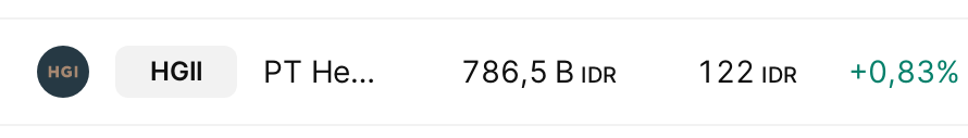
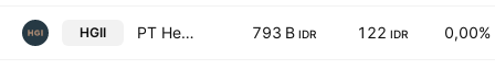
- 786,5 B IDR
+ 793 B IDR

- 122 IDR +0,83%
+ 122 IDR 0,00%
